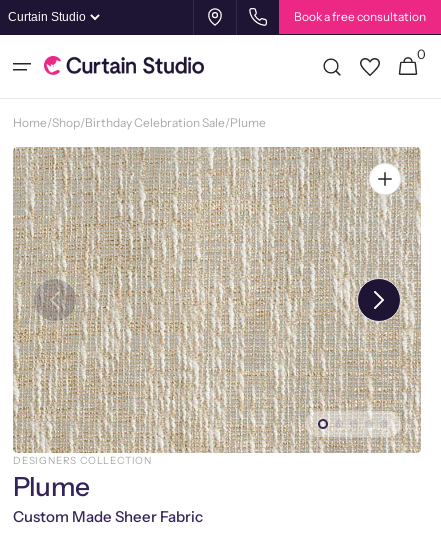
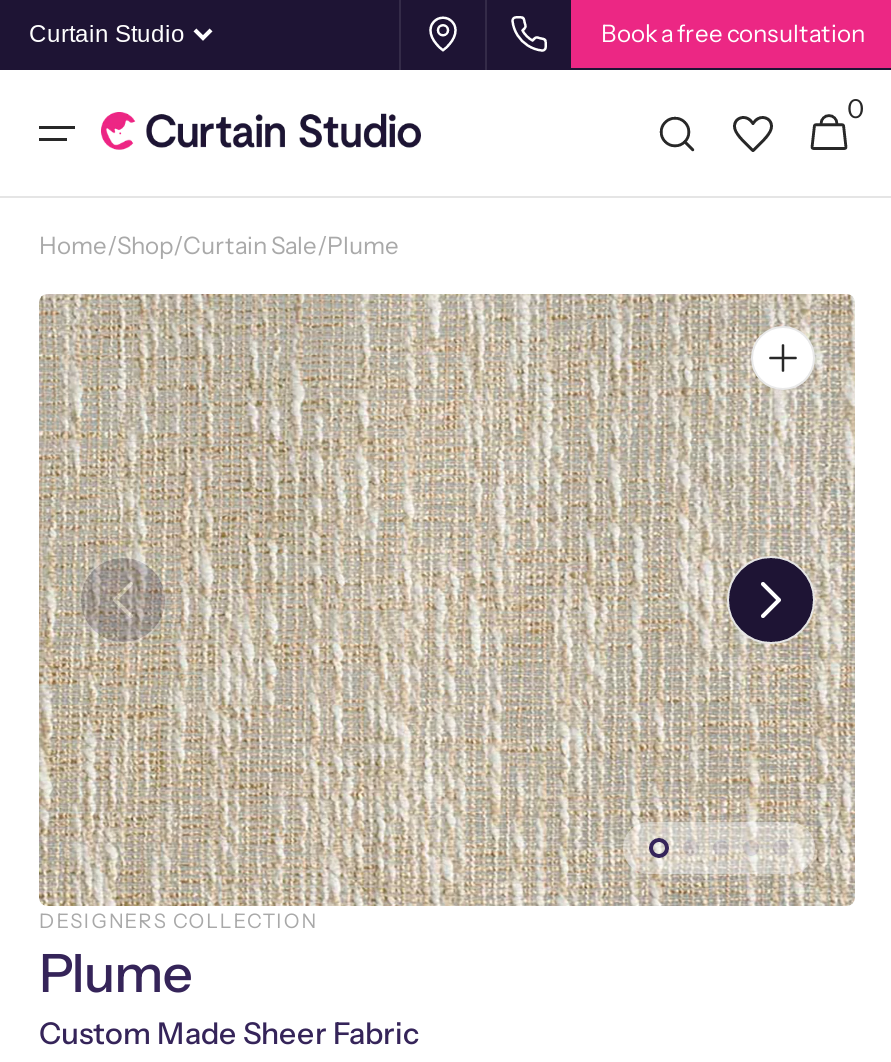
- Home/Shop/Birthday Celebration Sale/Plume
+ Home/Shop/Curtain Sale/Plume
